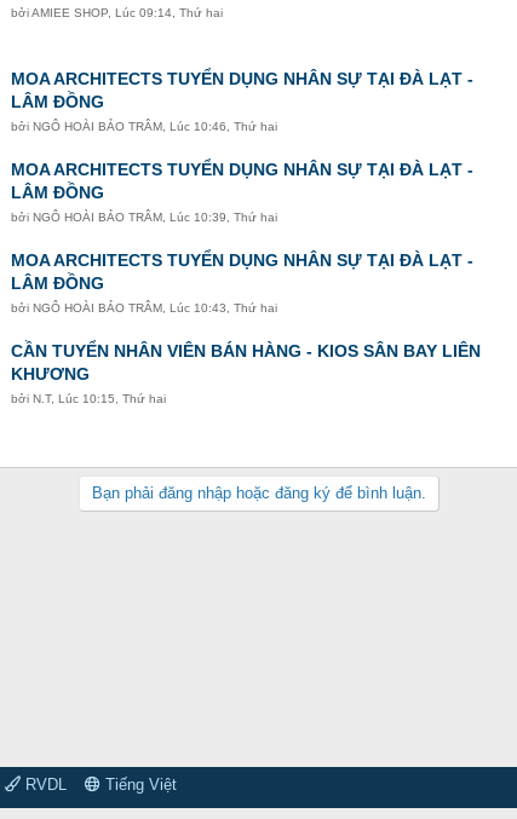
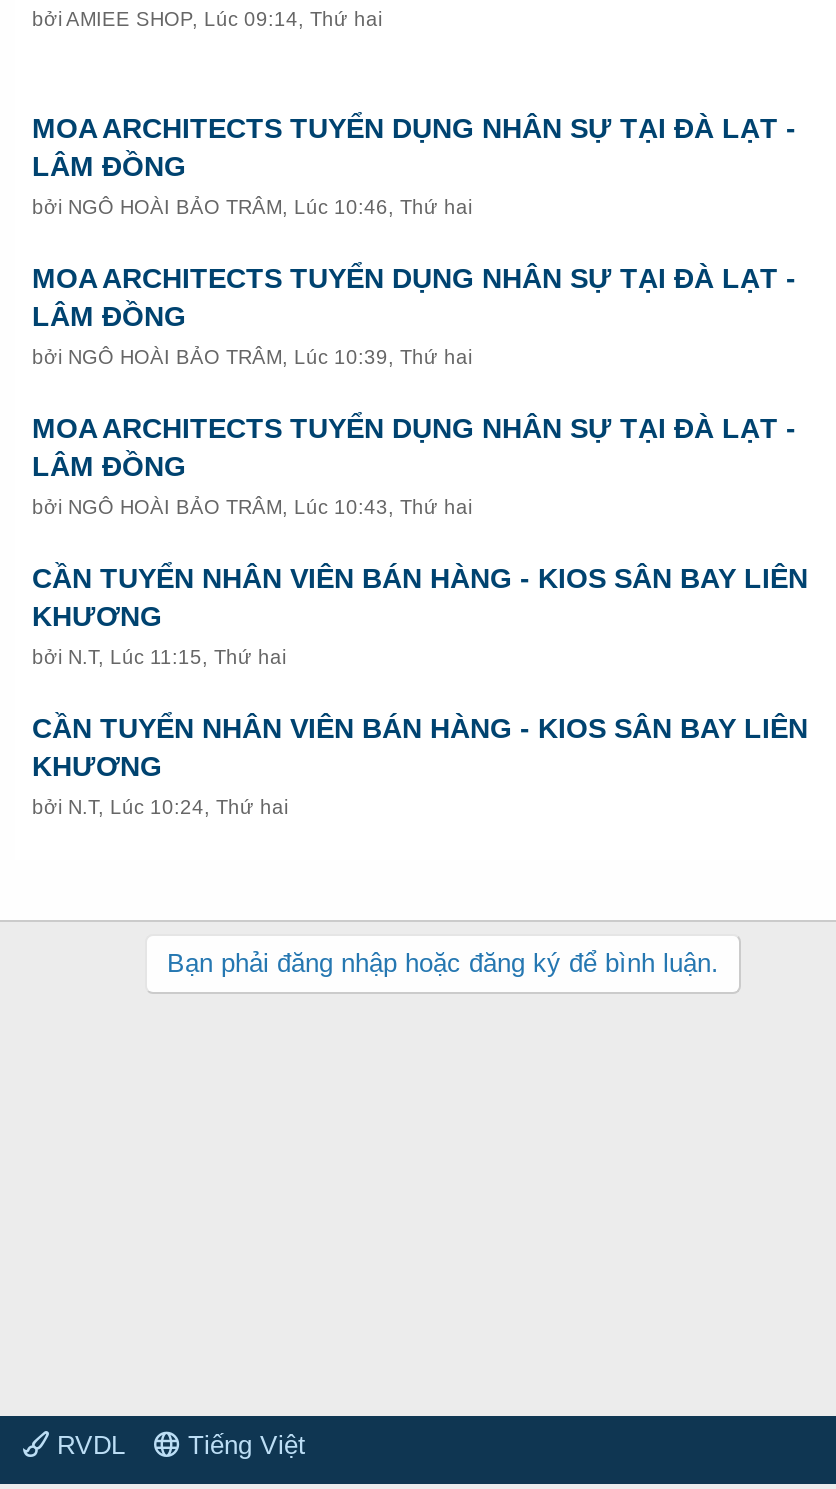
- bởi N.T, Lúc 10:15, Thứ hai
+ bởi N.T, Lúc 11:15, Thứ hai
+ CẦN TUYỂN NHÂN VIÊN BÁN HÀNG - KIOS SÂN BAY LIÊN
+ KHƯƠNG
+ bởi N.T, Lúc 10:24, Thứ hai
